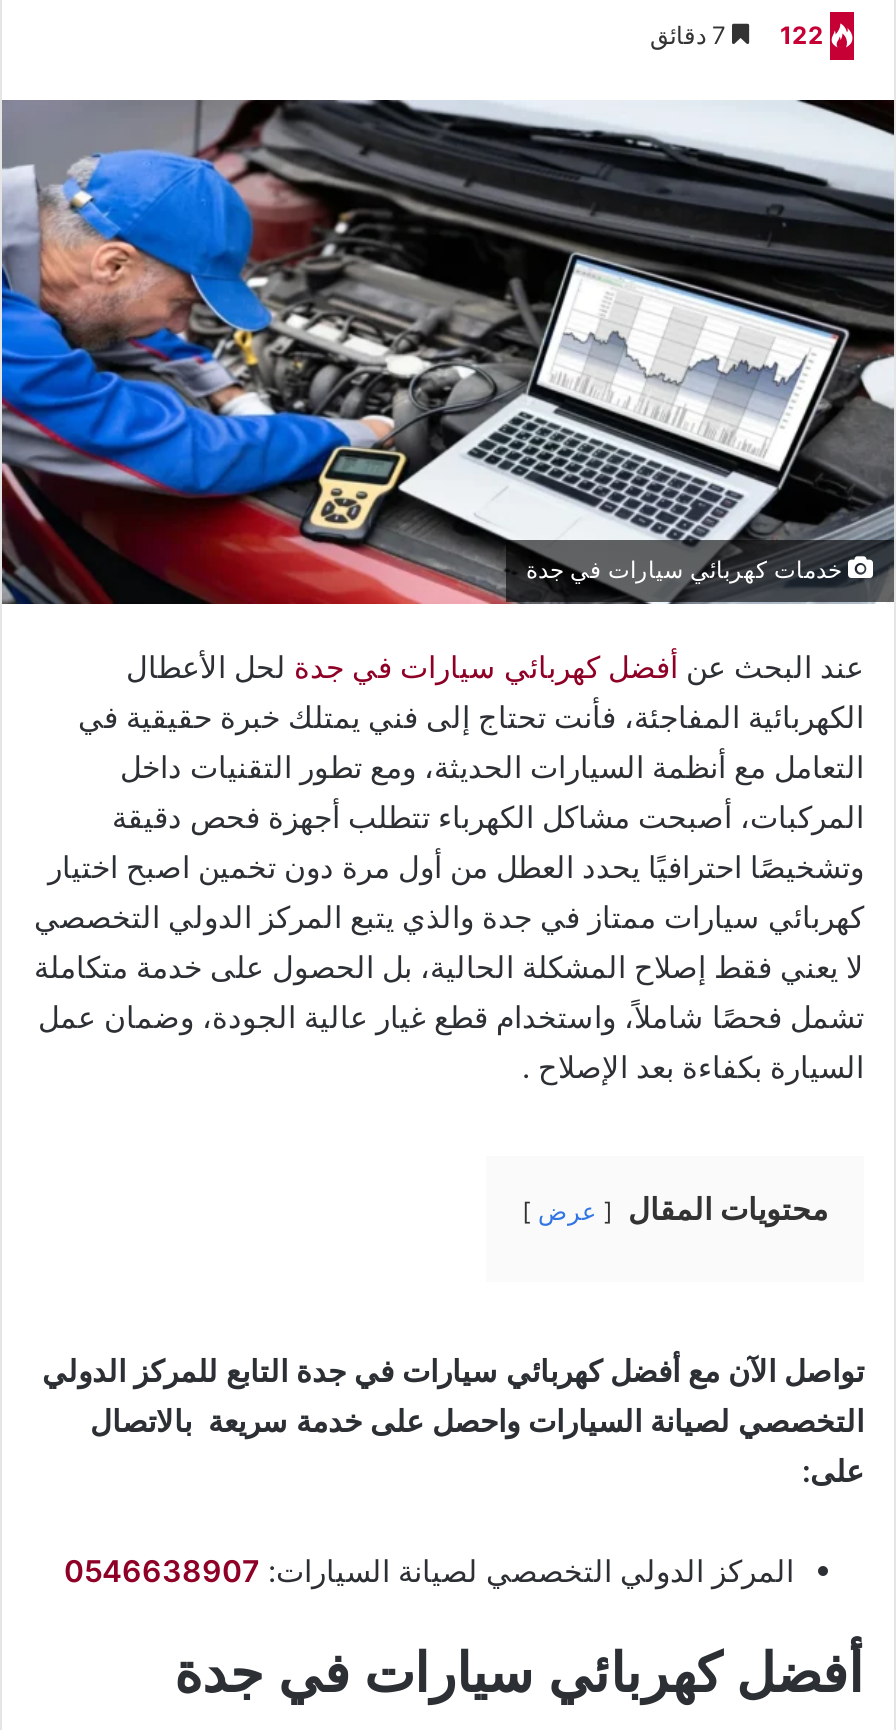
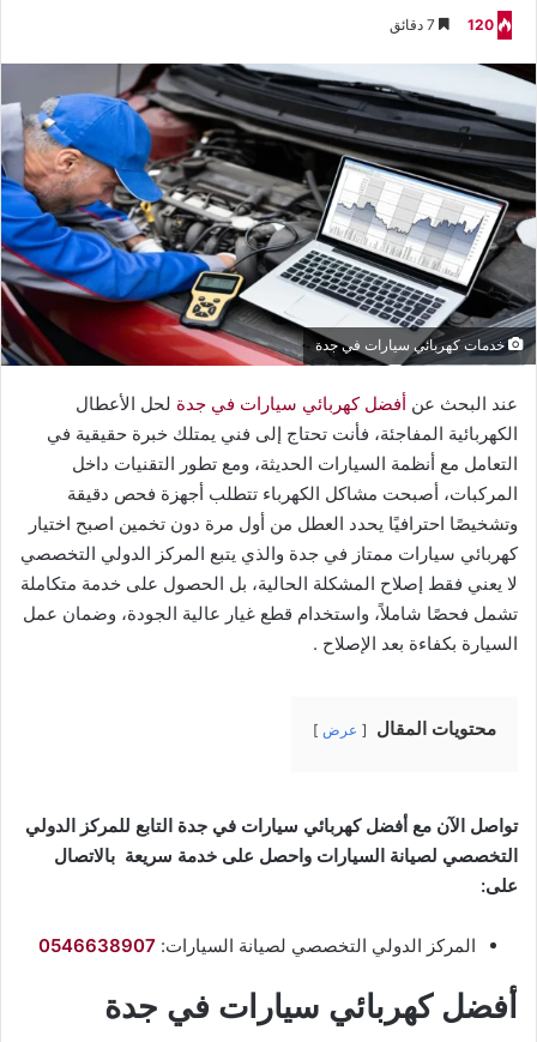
- 122
+ 120
